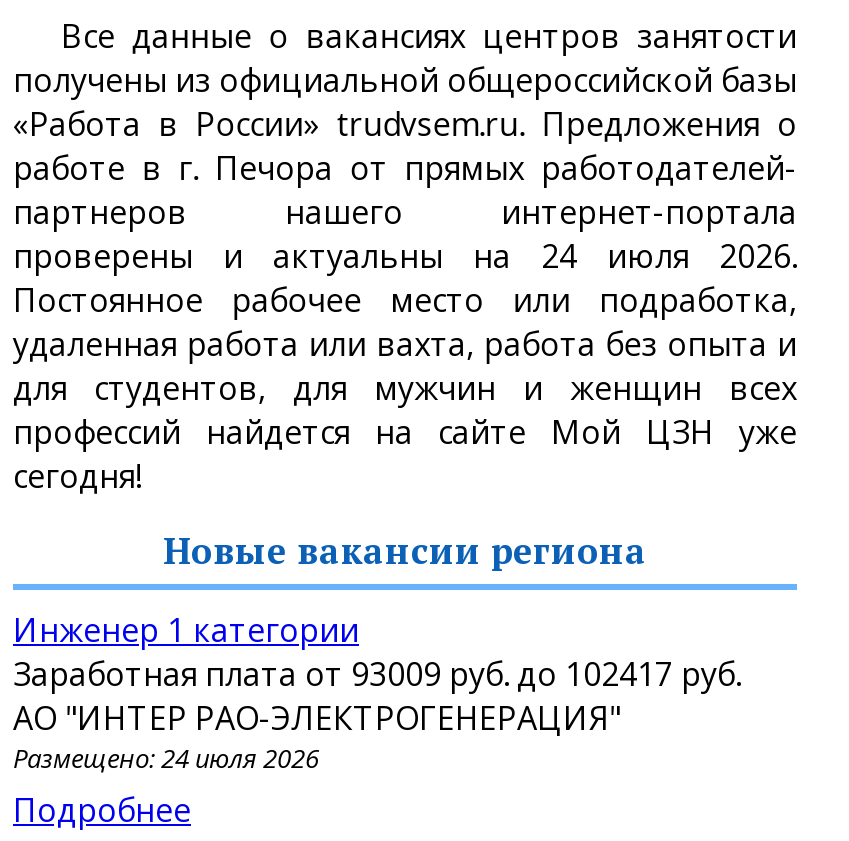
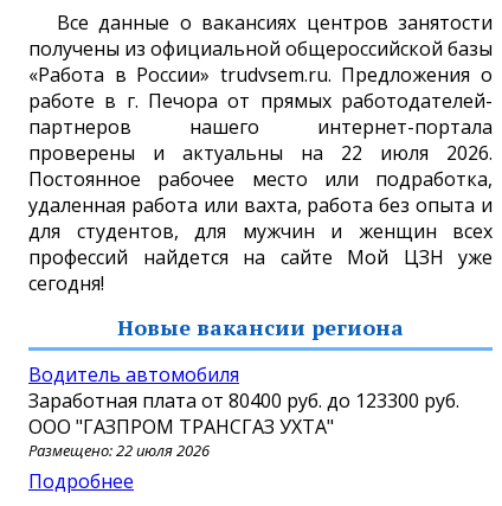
- проверены и актуальны на 24 июля 2026.
+ проверены и актуальны на 22 июля 2026.

- Инженер 1 категории
- Заработная плата от 93009 руб. до 102417 руб.
- АО "ИНТЕР РАО-ЭЛЕКТРОГЕНЕРАЦИЯ"
- Размещено: 24 июля 2026
+ Водитель автомобиля
+ Заработная плата от 80400 руб. до 123300 руб.
+ ООО "ГАЗПРОМ ТРАНСГАЗ УХТА"
+ Размещено: 22 июля 2026
